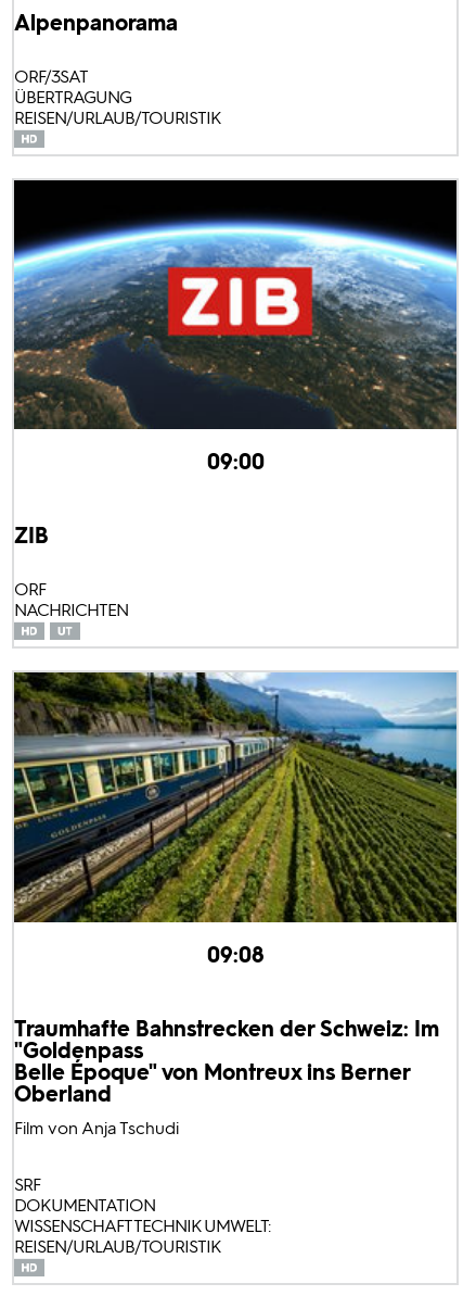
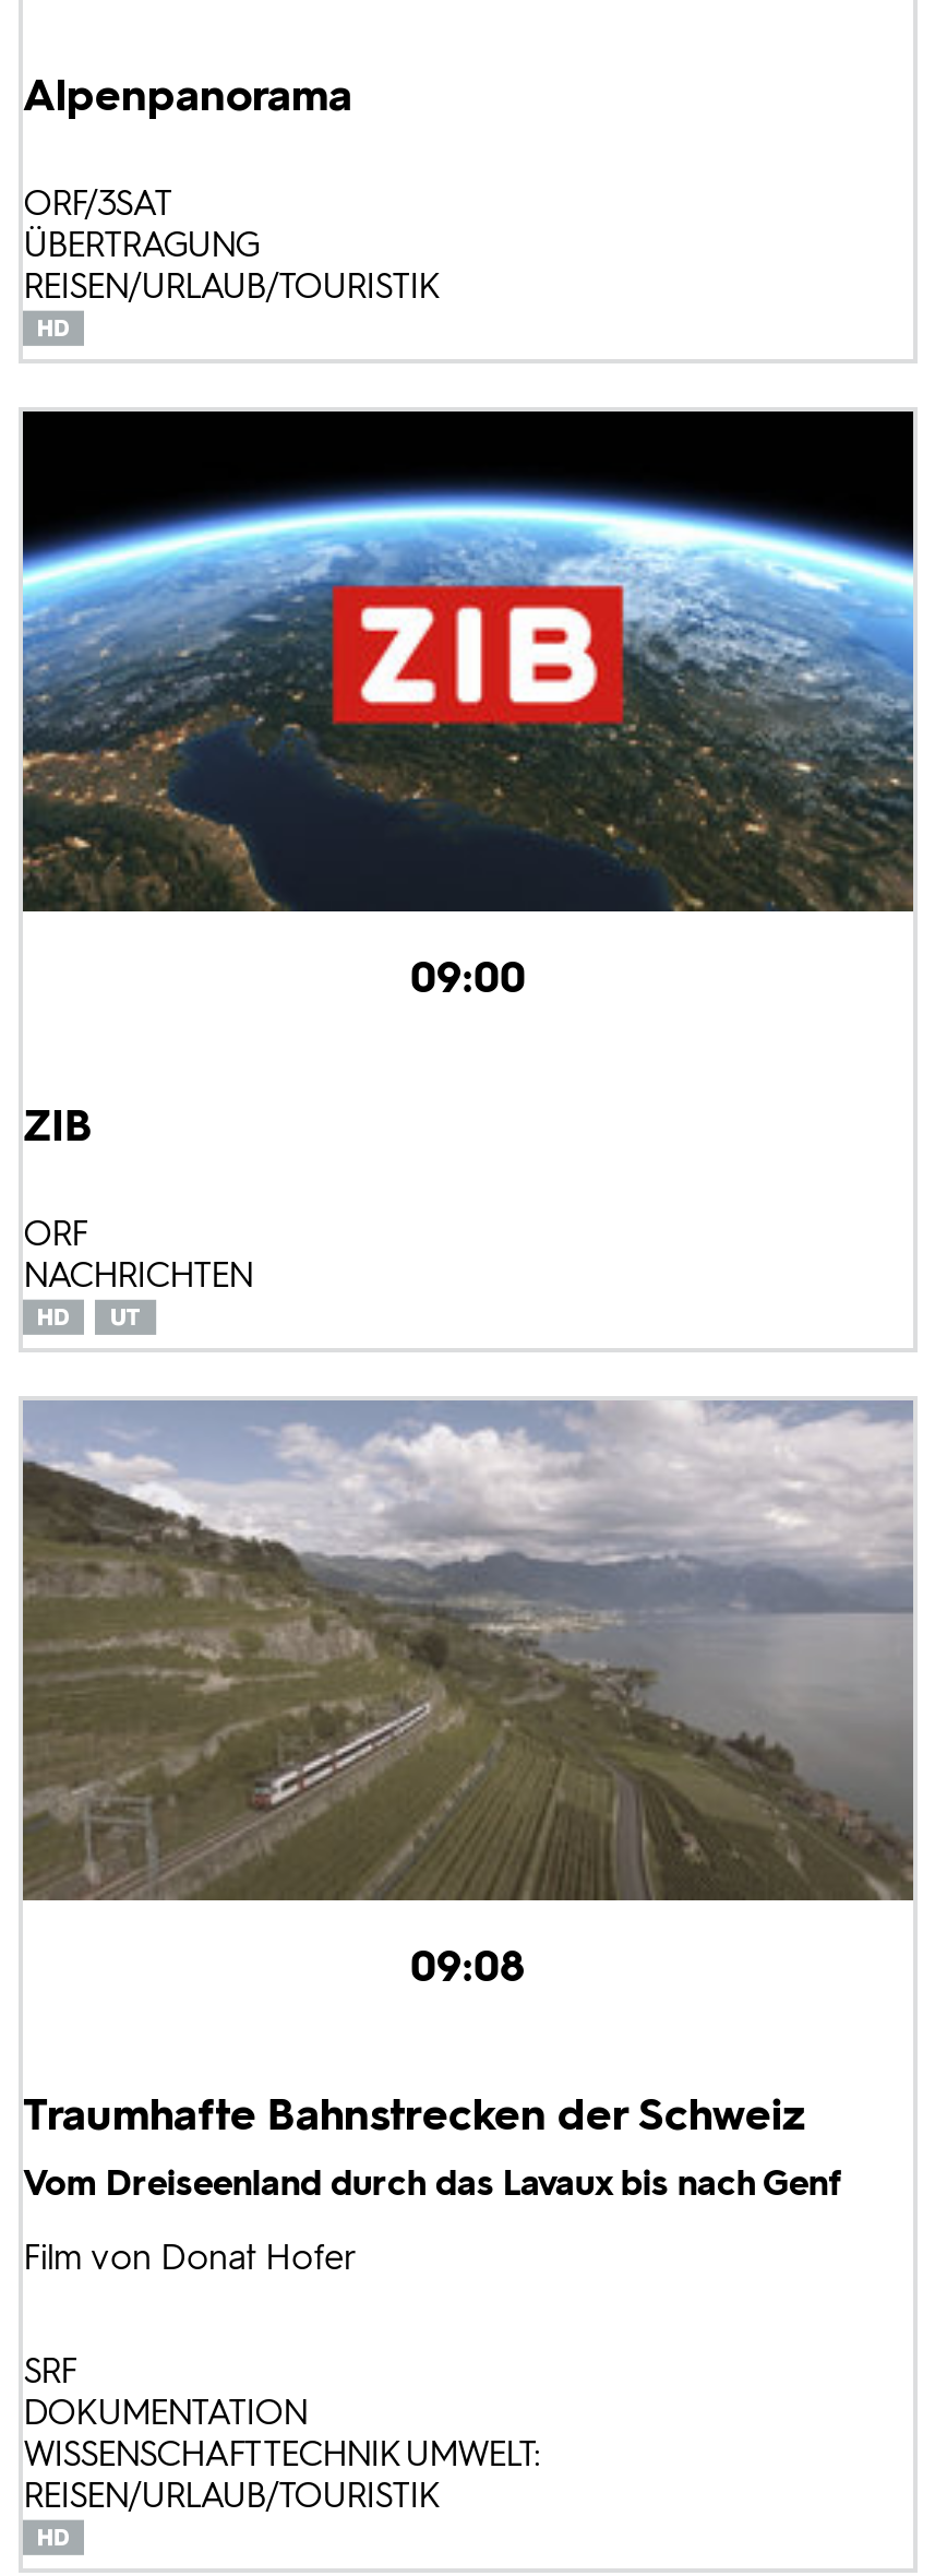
- [image]
+ [image]

- Traumhafte Bahnstrecken der Schweiz: Im
- "Goldenpass
- Belle Époque" von Montreux ins Berner
- Oberland
- Film von Anja Tschudi
+ Traumhafte Bahnstrecken der Schweiz
+ Vom Dreiseenland durch das Lavaux bis nach Genf
+ Film von Donat Hofer
